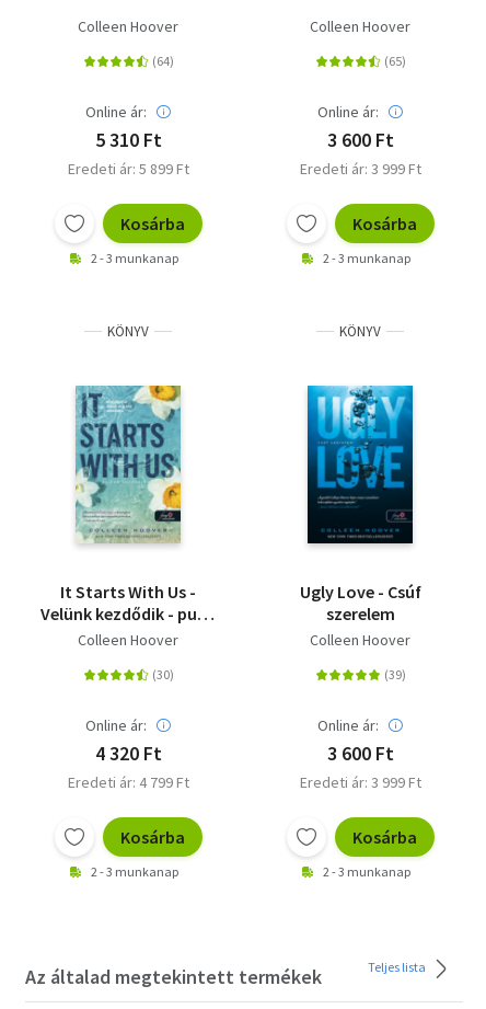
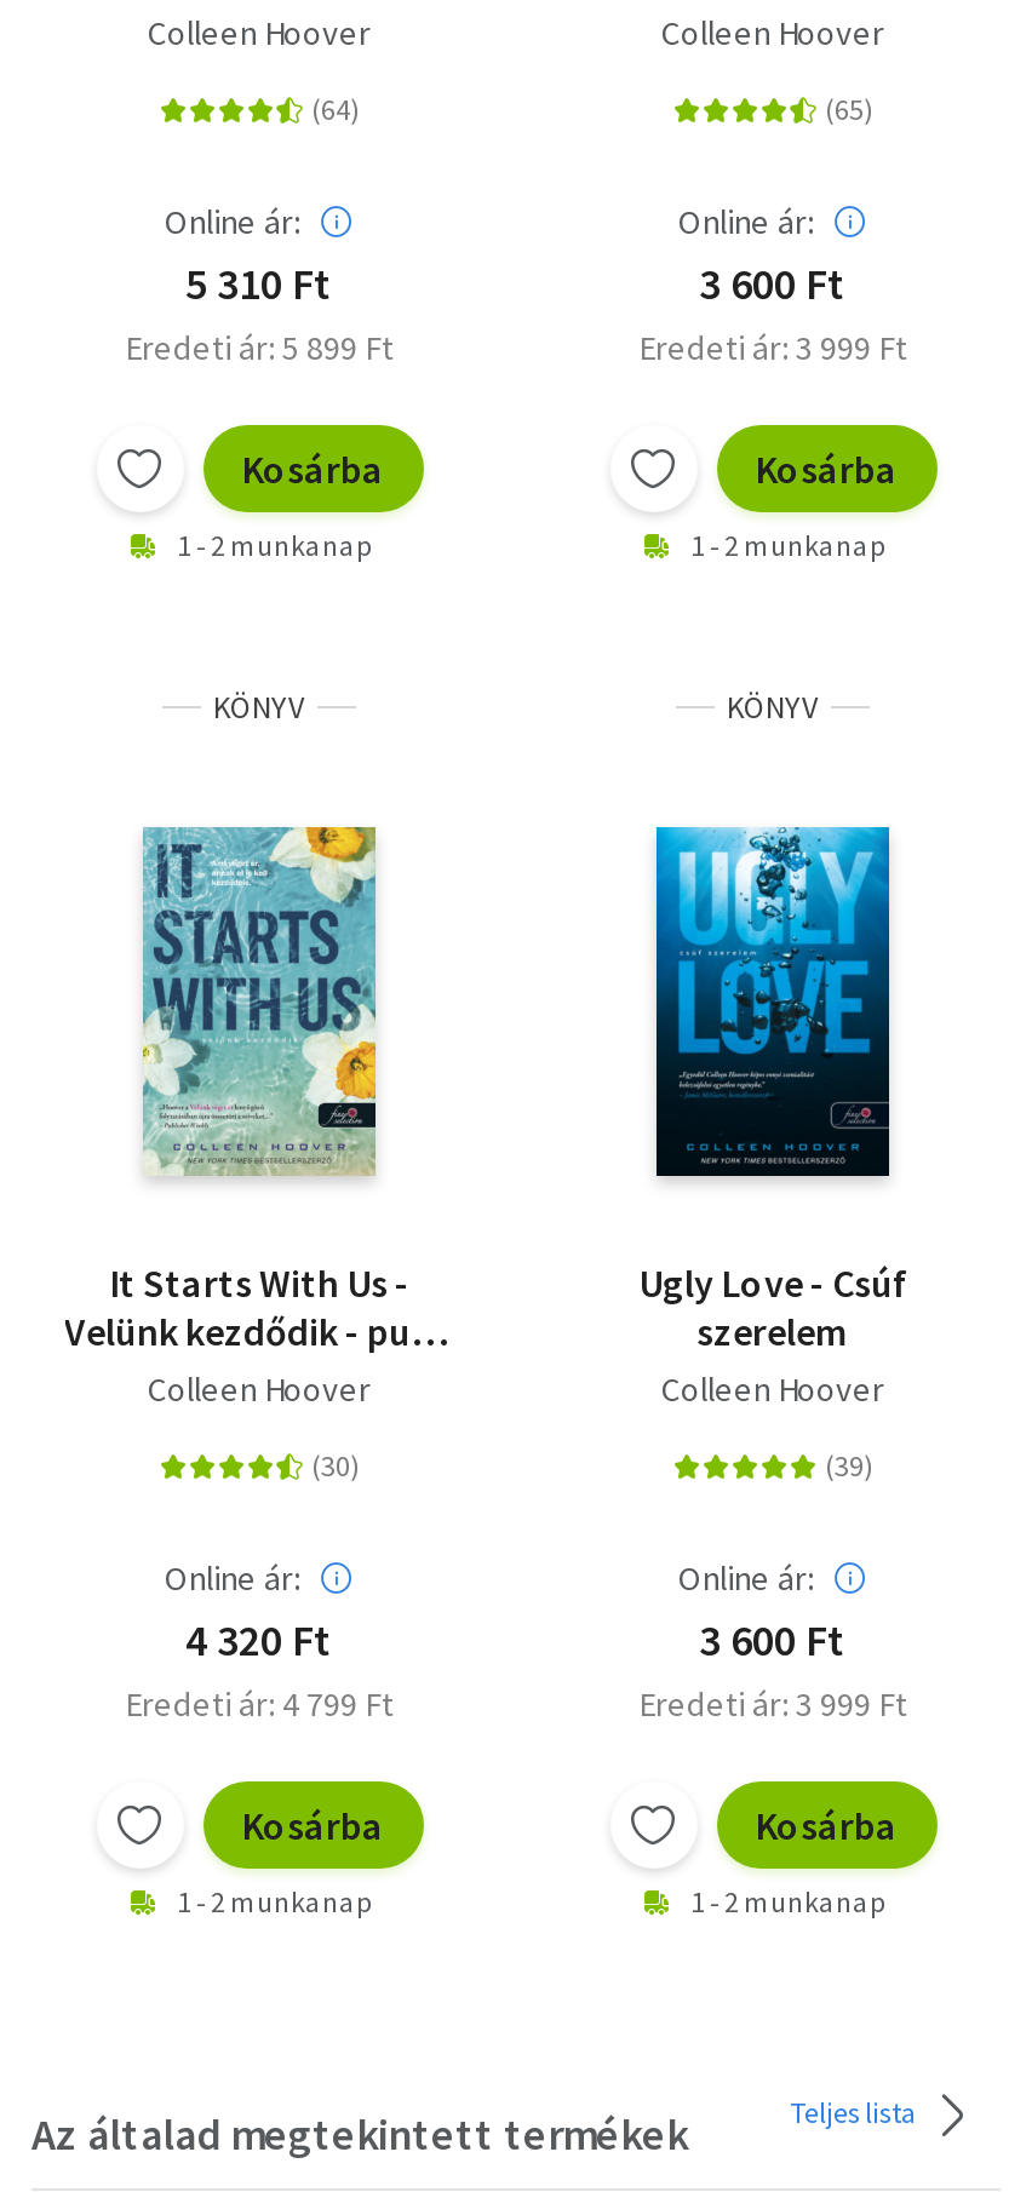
- 2 - 3 munkanap
+ 1 - 2 munkanap

- 2 - 3 munkanap
+ 1 - 2 munkanap

- 2 - 3 munkanap
+ 1 - 2 munkanap

- 2 - 3 munkanap
+ 1 - 2 munkanap
